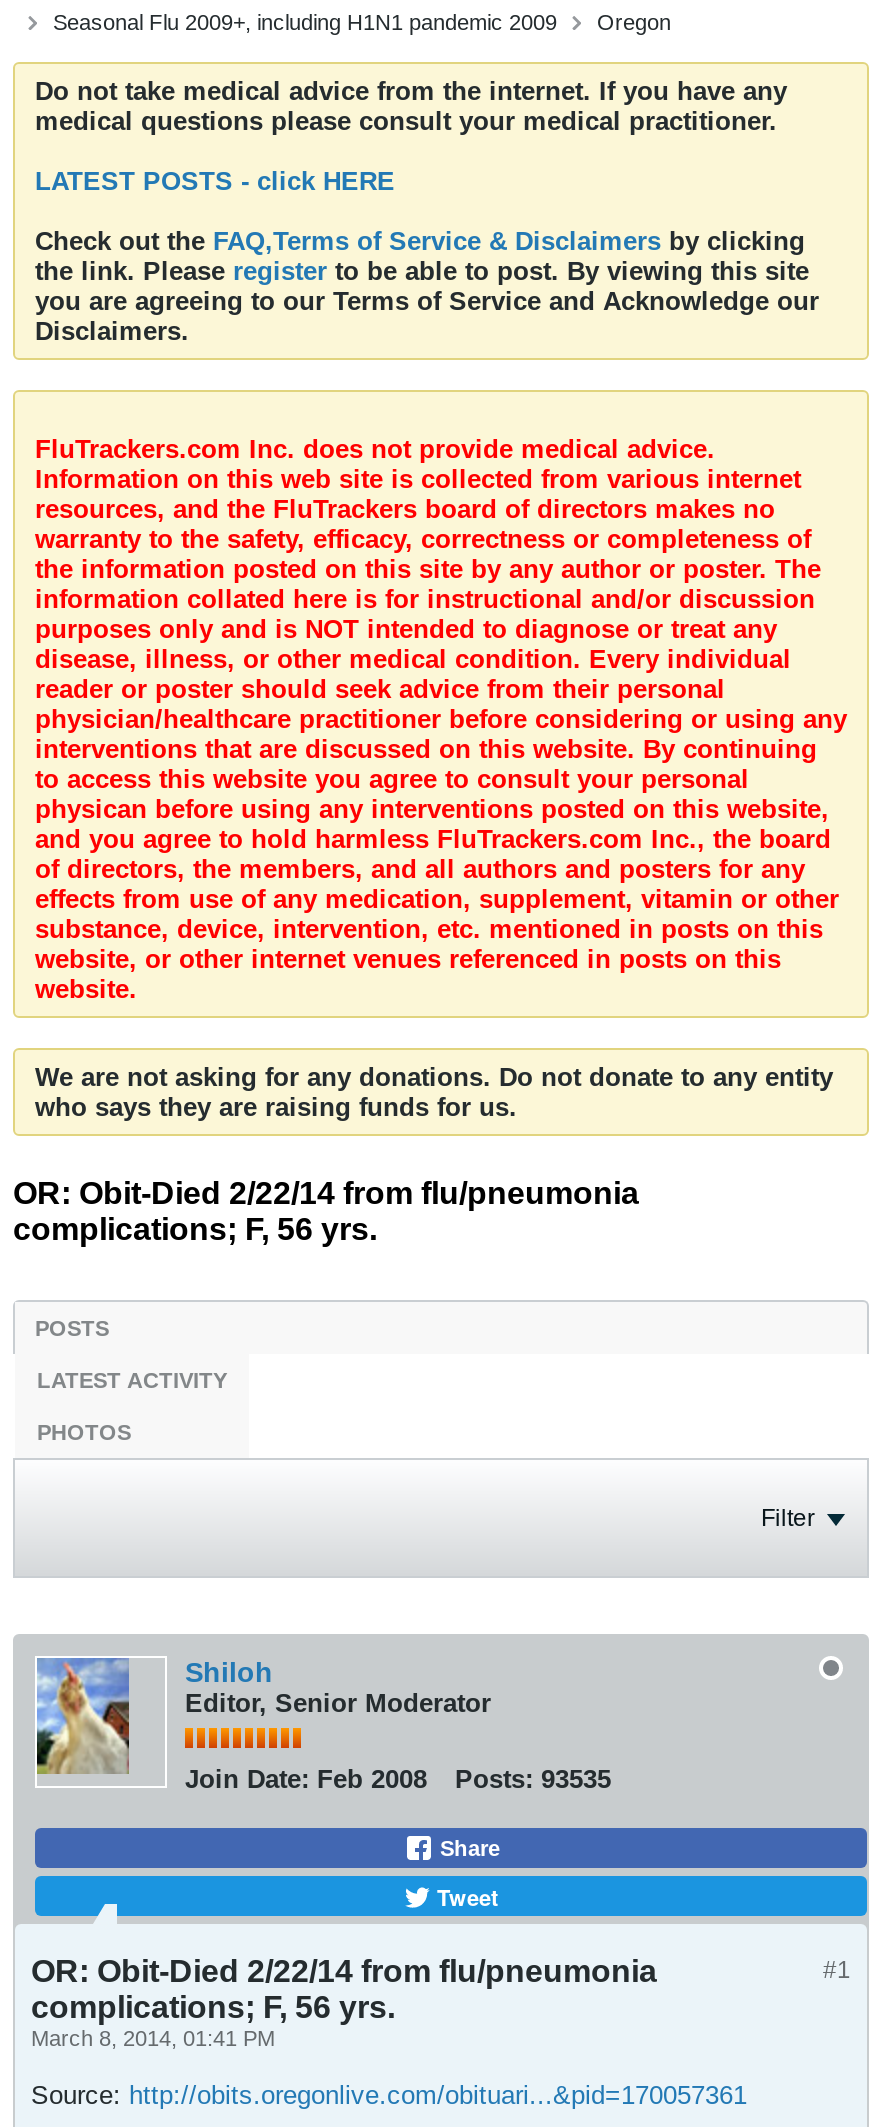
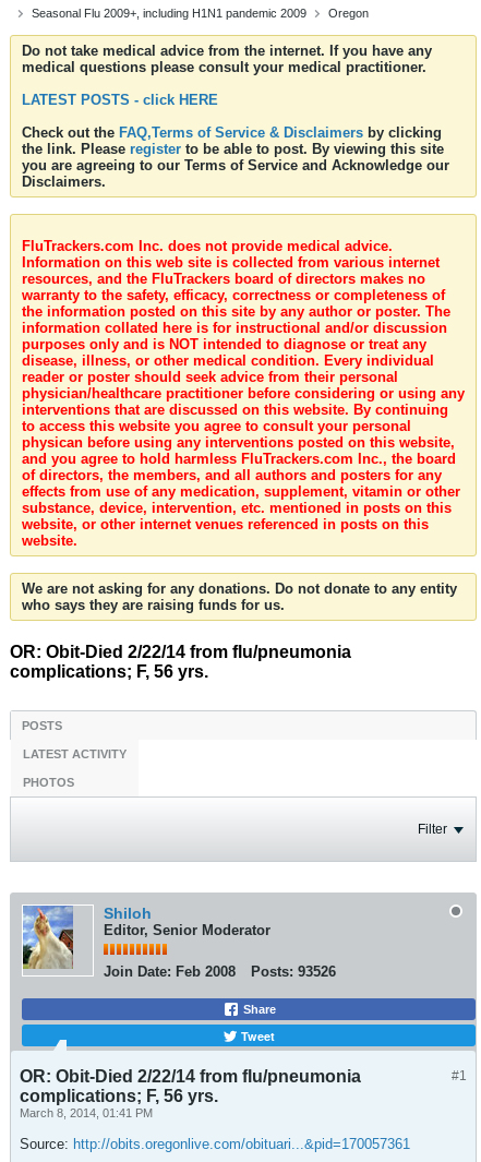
- Join Date: Feb 2008 Posts: 93535
+ Join Date: Feb 2008 Posts: 93526
